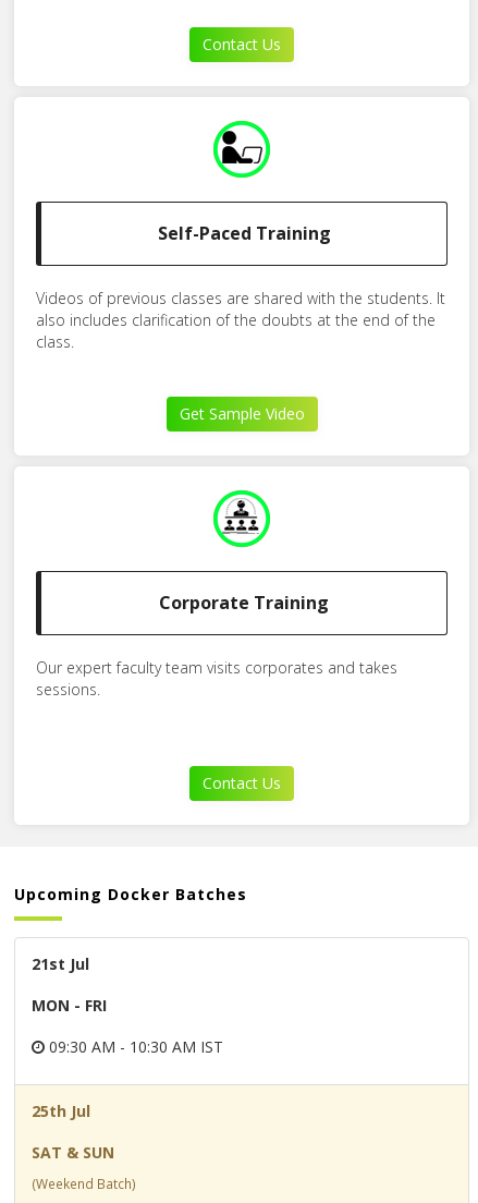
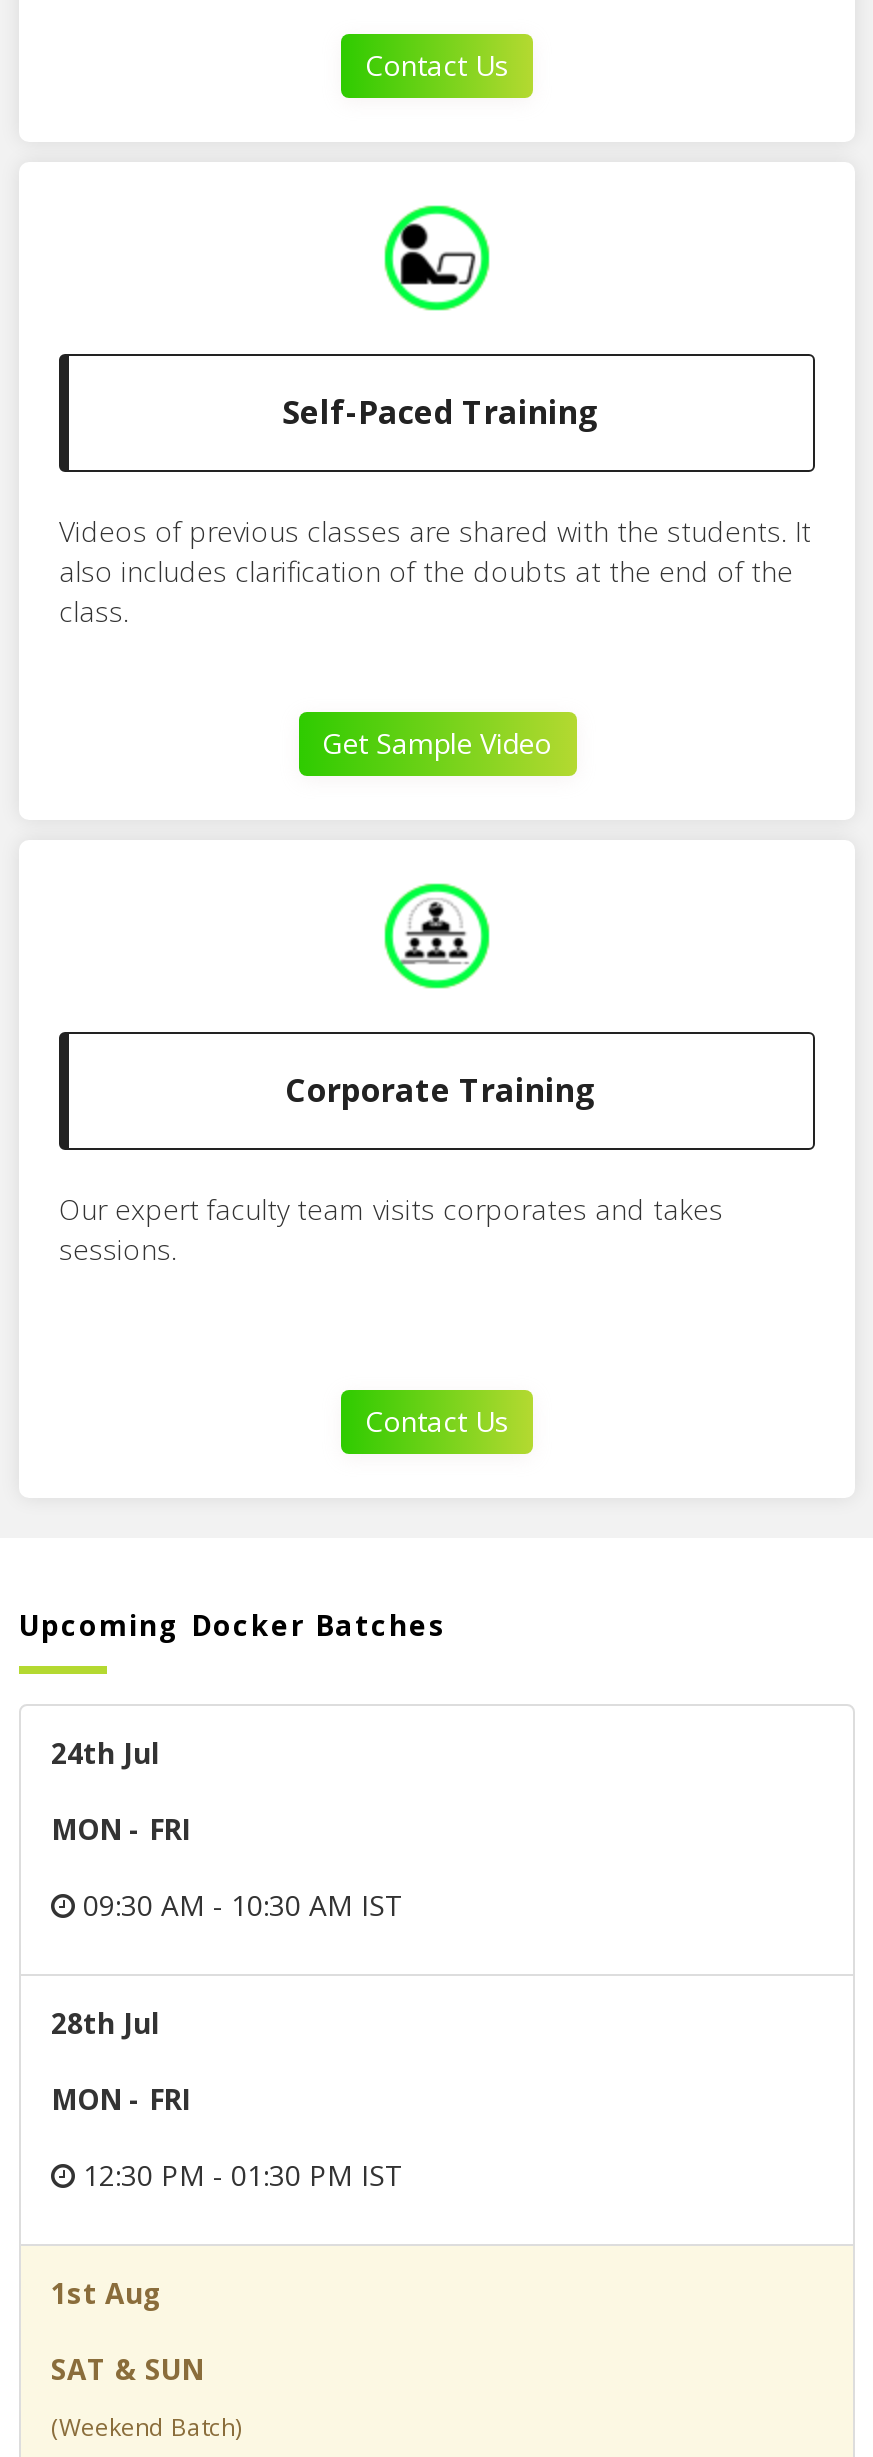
- 21st Jul
+ 24th Jul

- 25th Jul
+ 28th Jul
+ MON - FRI
+ 12:30 PM - 01:30 PM IST
+ 1st Aug
